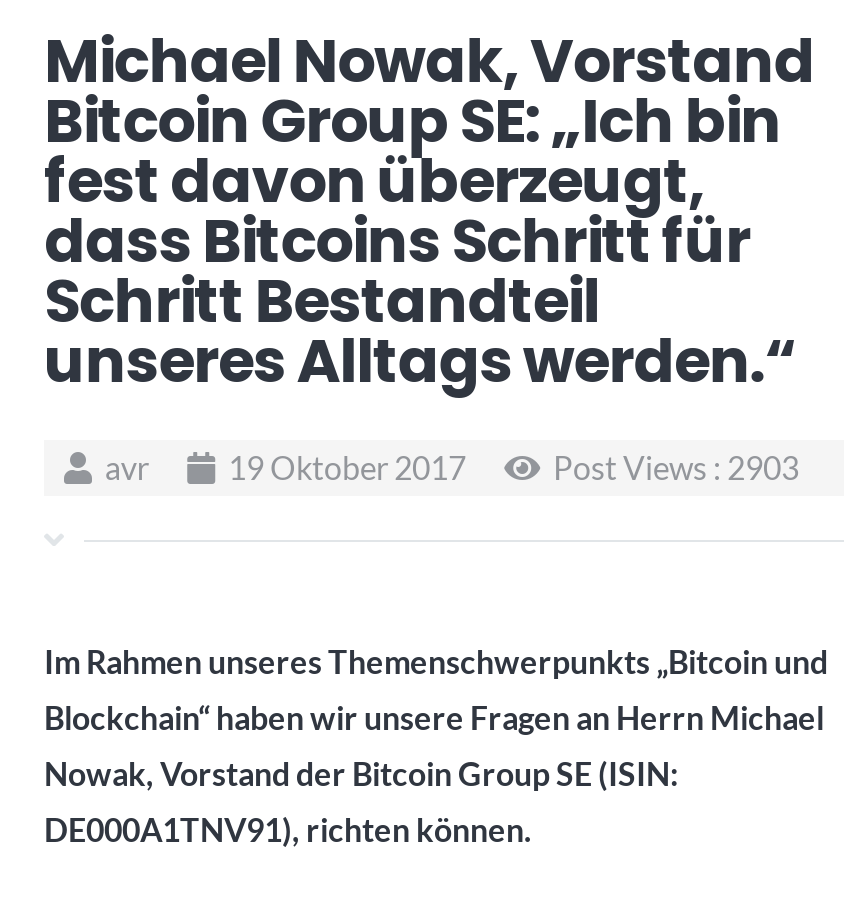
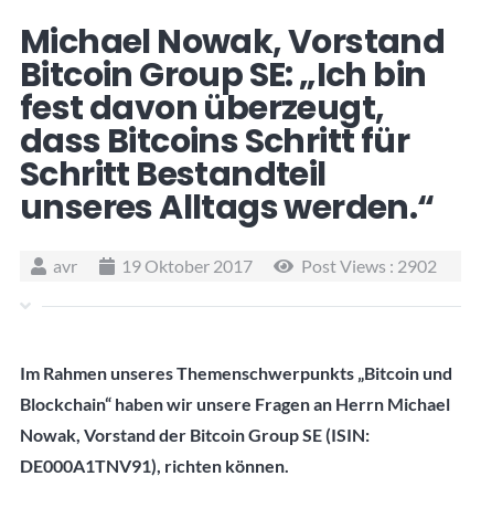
- Post Views : 2903
+ Post Views : 2902
